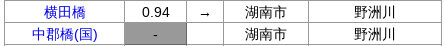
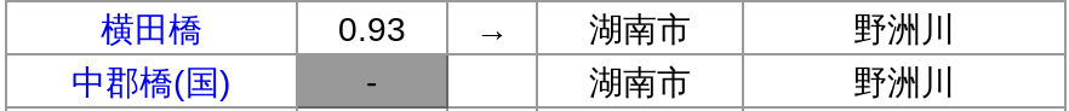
- 0.94
+ 0.93
